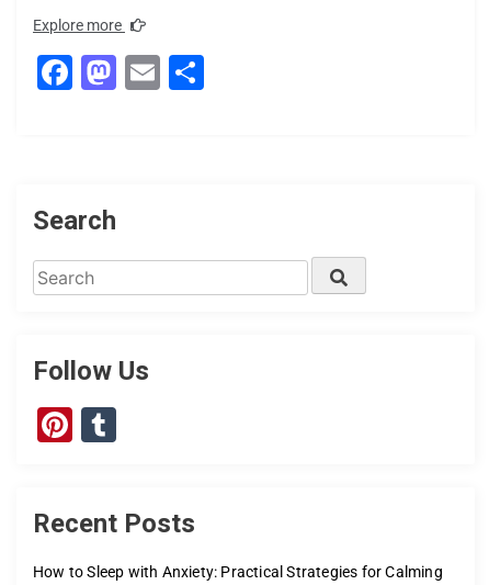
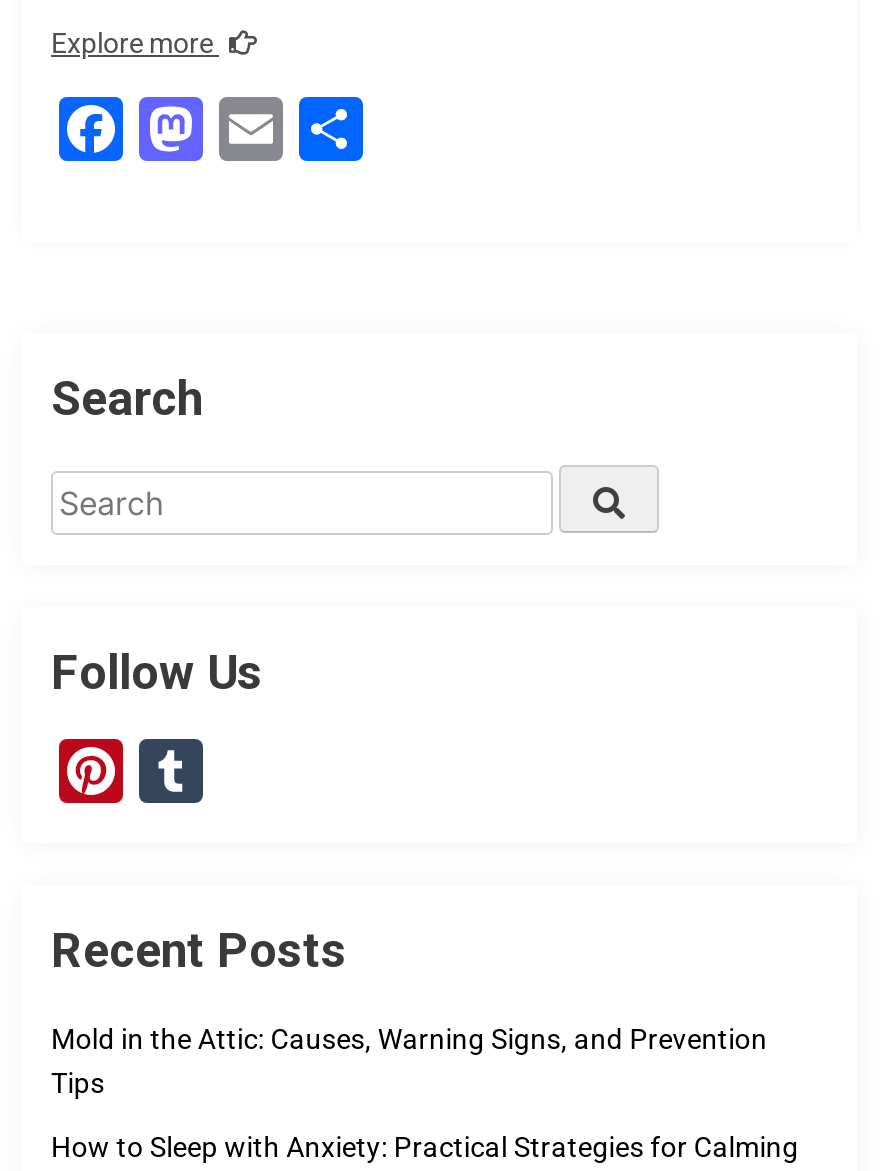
+ Mold in the Attic: Causes, Warning Signs, and Prevention
+ Tips
